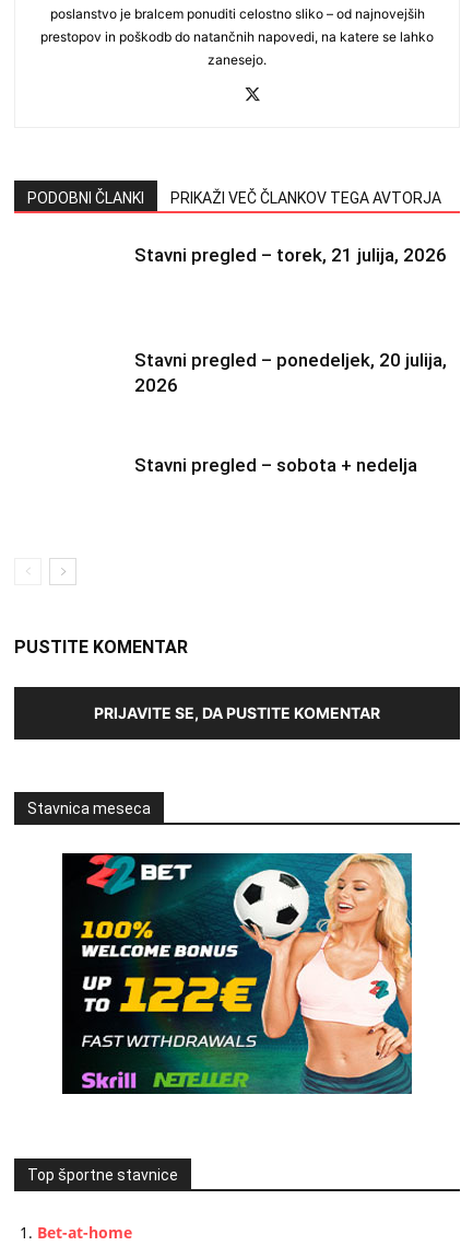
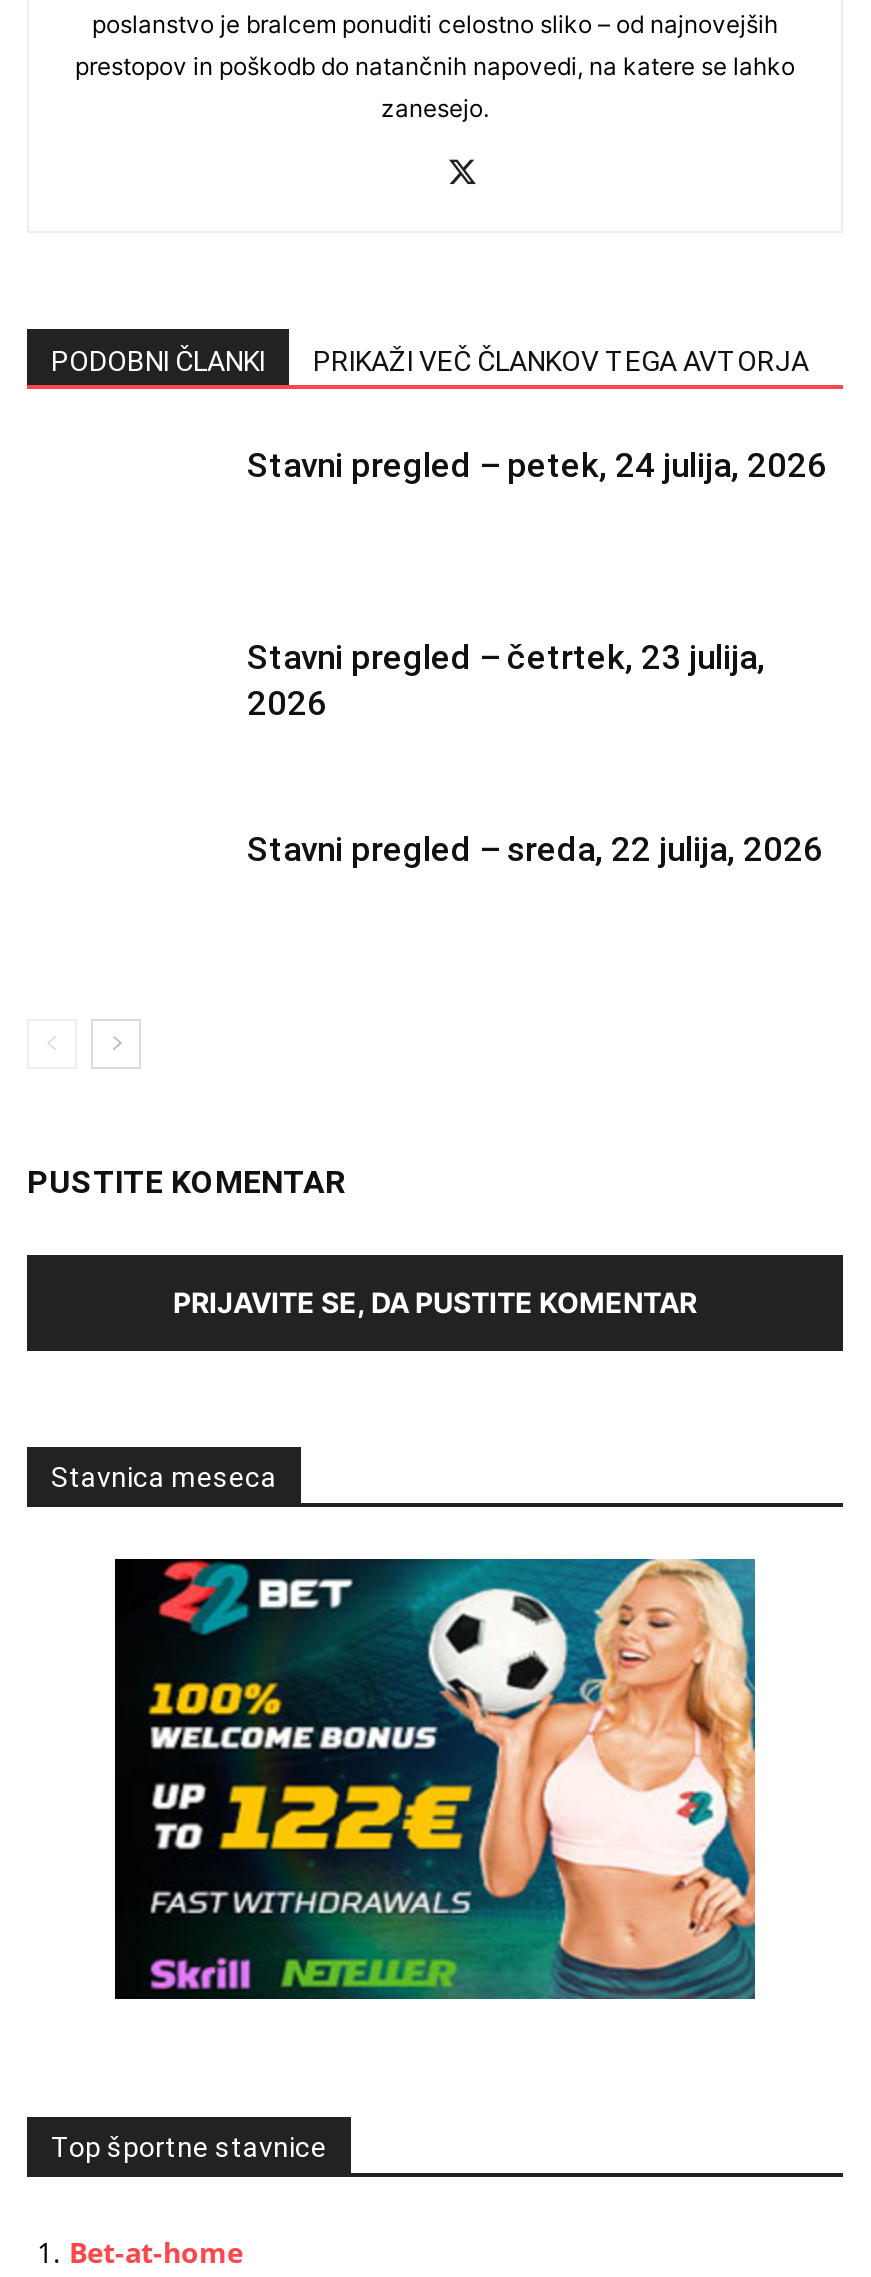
- Stavni pregled – torek, 21 julija, 2026
+ Stavni pregled – petek, 24 julija, 2026

- Stavni pregled – ponedeljek, 20 julija,
+ Stavni pregled – četrtek, 23 julija,

- Stavni pregled – sobota + nedelja
+ Stavni pregled – sreda, 22 julija, 2026
